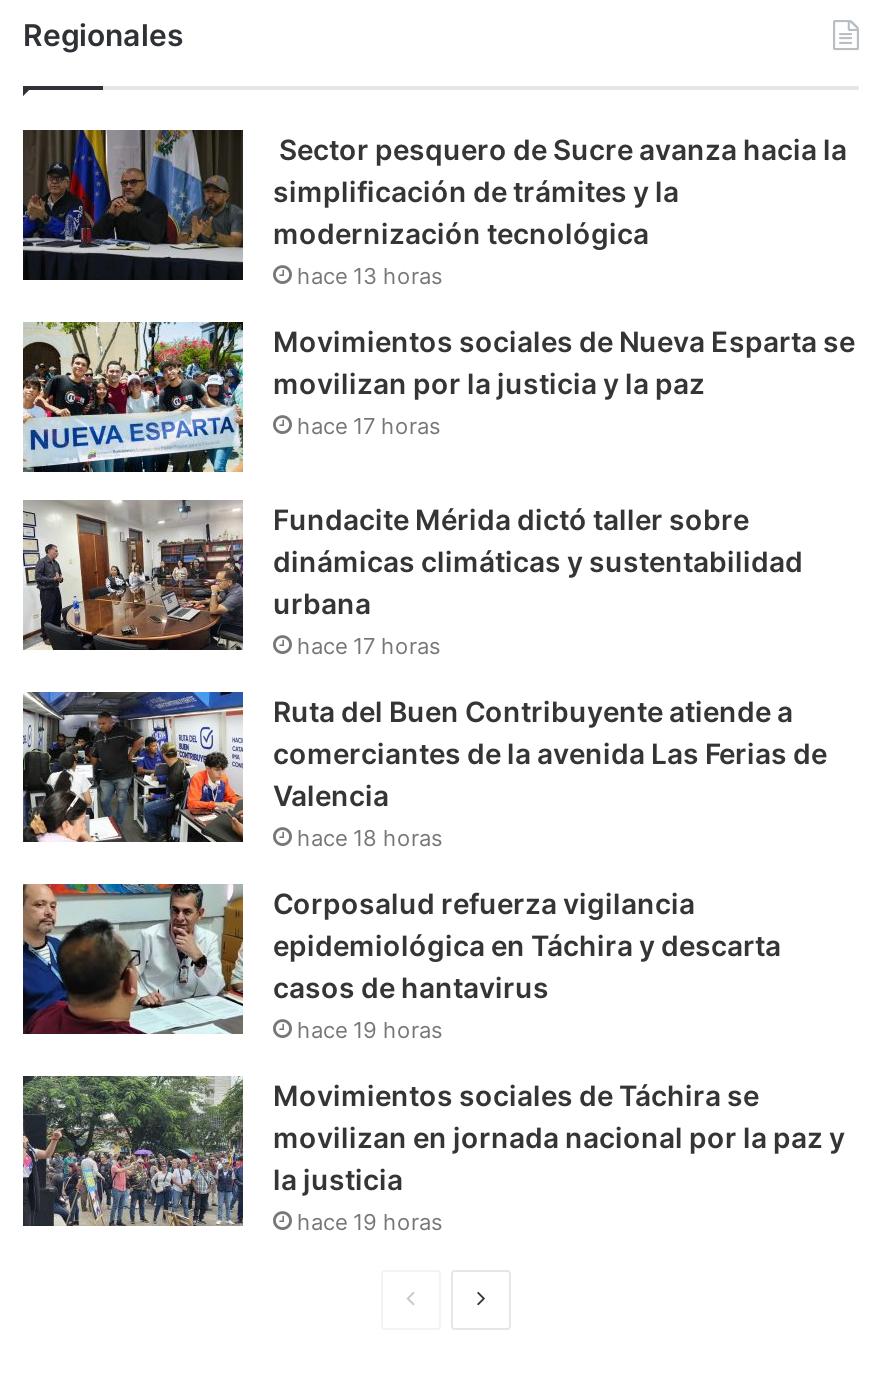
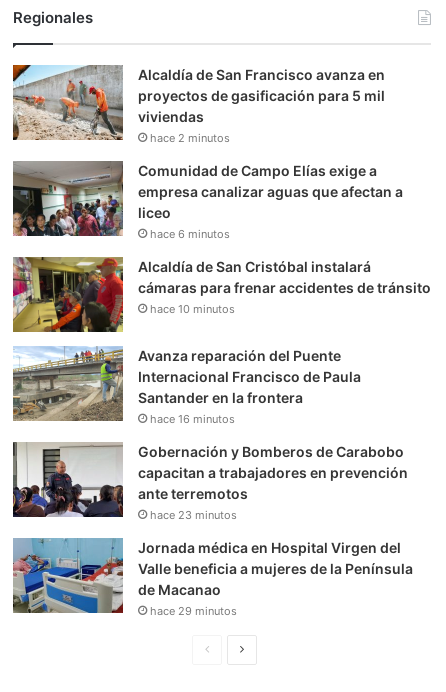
- [image]
- Sector pesquero de Sucre avanza hacia la
- simplificación de trámites y la
- modernización tecnológica
- hace 13 horas
+ [image]
+ Alcaldía de San Francisco avanza en
+ proyectos de gasificación para 5 mil
+ viviendas
+ hace 2 minutos

- [image]
- Movimientos sociales de Nueva Esparta se
- movilizan por la justicia y la paz
- hace 17 horas
+ [image]
+ Comunidad de Campo Elías exige a
+ empresa canalizar aguas que afectan a
+ liceo
+ hace 6 minutos

- [image]
- Fundacite Mérida dictó taller sobre
- dinámicas climáticas y sustentabilidad
- urbana
- hace 17 horas
+ [image]
+ Alcaldía de San Cristóbal instalará
+ cámaras para frenar accidentes de tránsito
+ hace 10 minutos

- [image]
- Ruta del Buen Contribuyente atiende a
- comerciantes de la avenida Las Ferias de
- Valencia
- hace 18 horas
+ [image]
+ Avanza reparación del Puente
+ Internacional Francisco de Paula
+ Santander en la frontera
+ hace 16 minutos

- [image]
- Corposalud refuerza vigilancia
- epidemiológica en Táchira y descarta
- casos de hantavirus
- hace 19 horas
+ [image]
+ Gobernación y Bomberos de Carabobo
+ capacitan a trabajadores en prevención
+ ante terremotos
+ hace 23 minutos

- [image]
- Movimientos sociales de Táchira se
- movilizan en jornada nacional por la paz y
- la justicia
- hace 19 horas
+ [image]
+ Jornada médica en Hospital Virgen del
+ Valle beneficia a mujeres de la Península
+ de Macanao
+ hace 29 minutos
